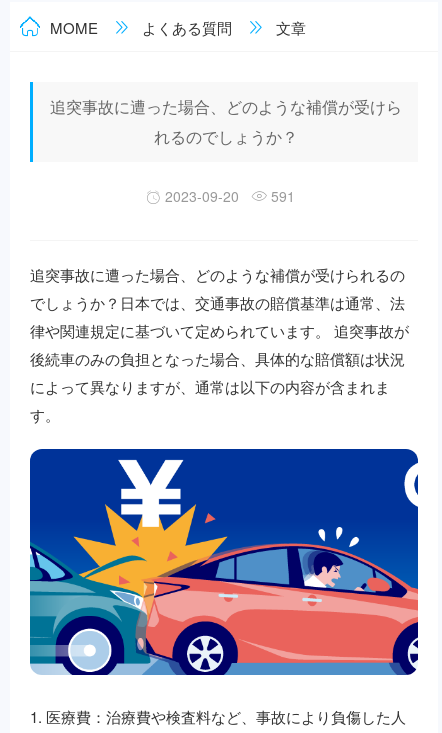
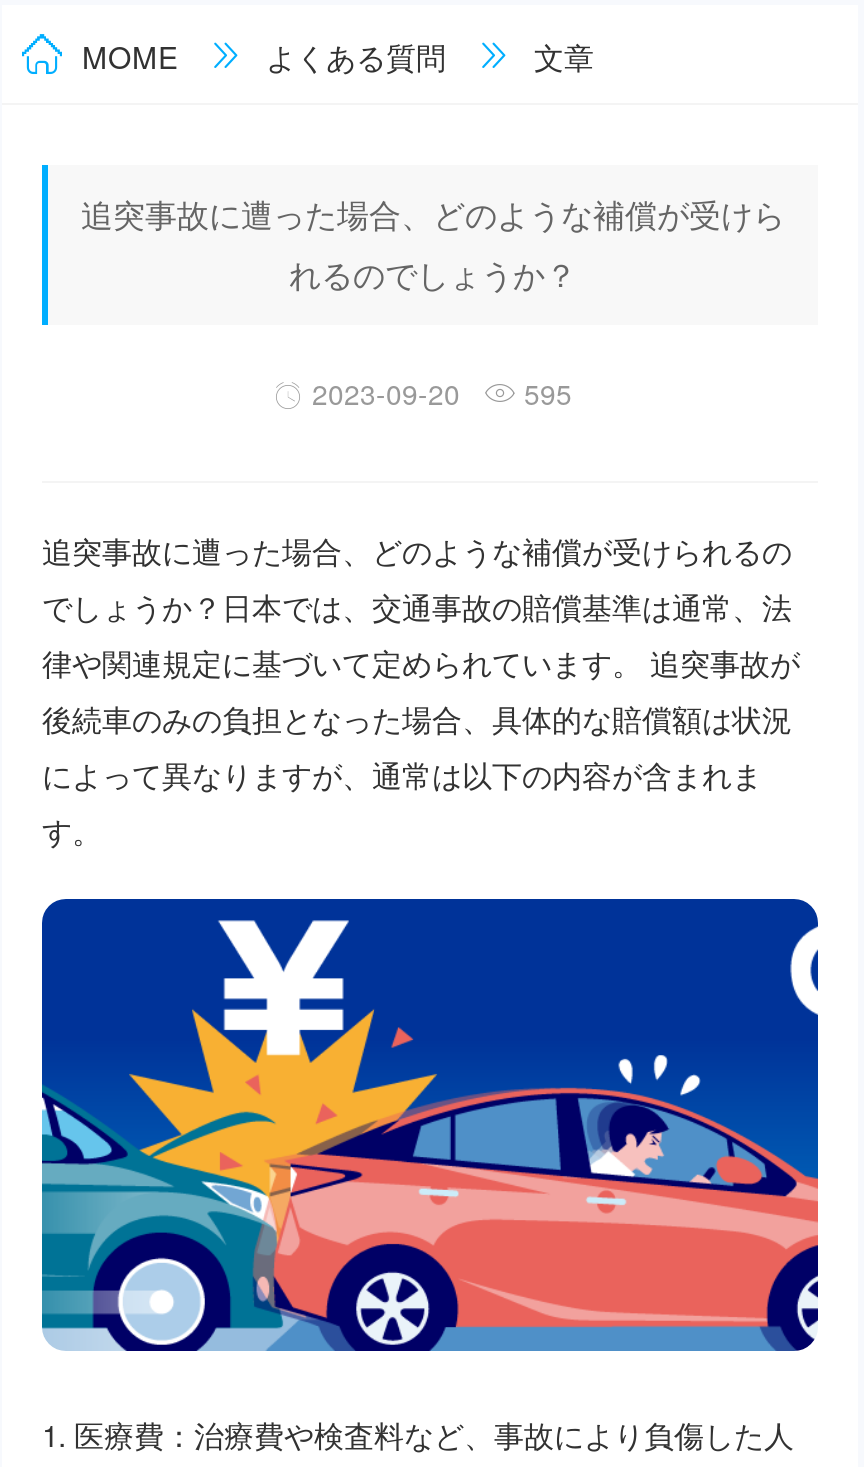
- 2023-09-20 591
+ 2023-09-20 595
